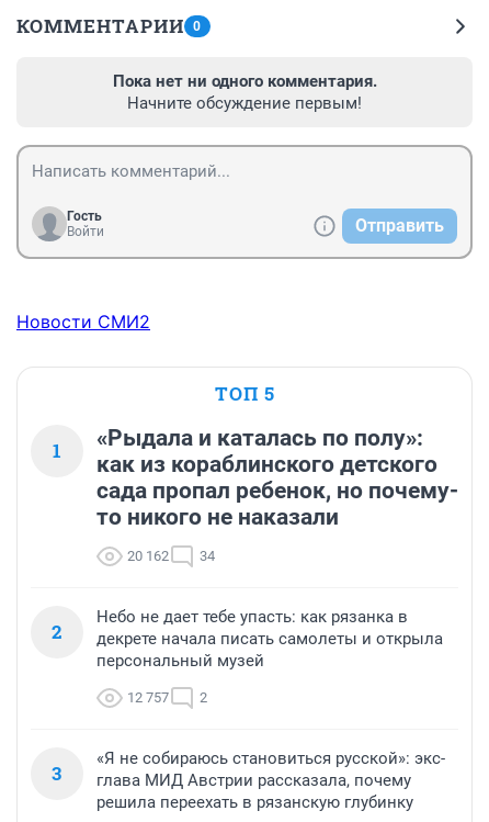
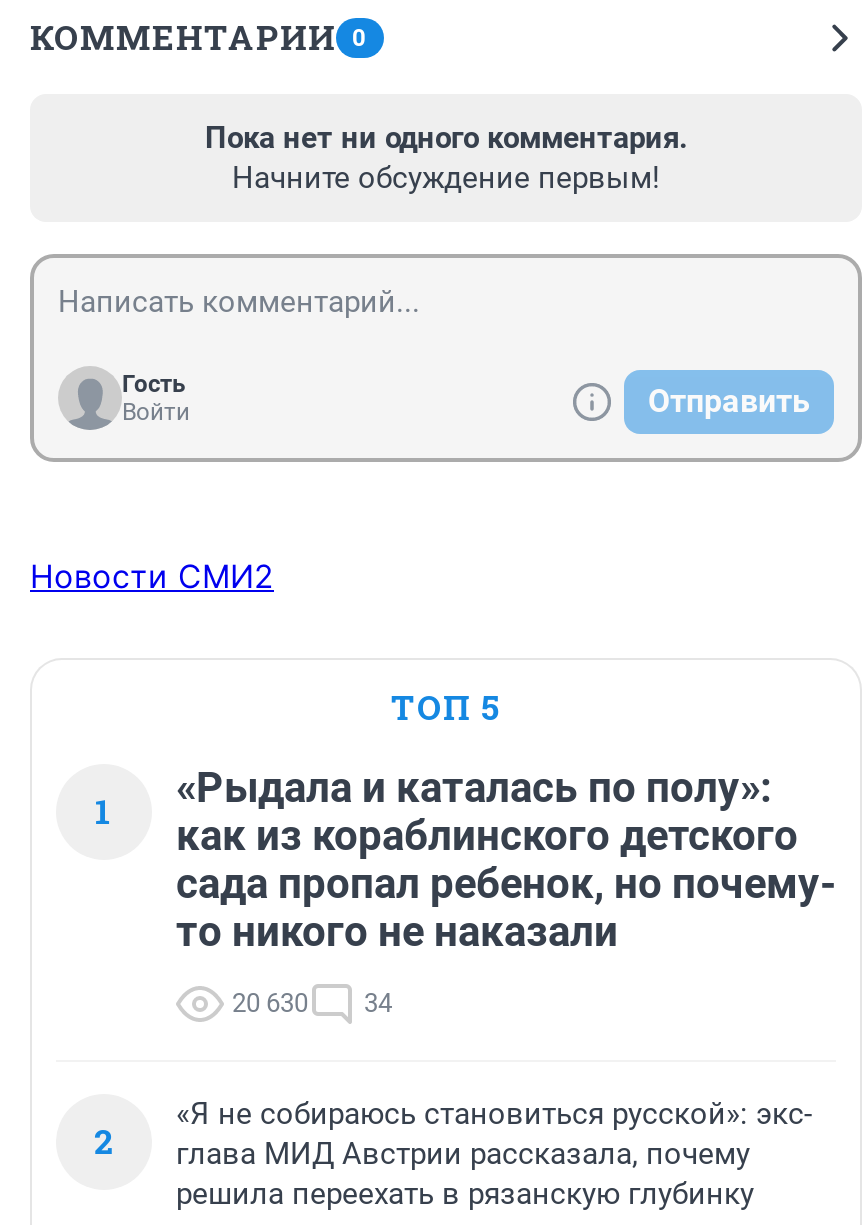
- 20 162 34
+ 20 630 34

- Небо не дает тебе упасть: как рязанка в
- декрете начала писать самолеты и открыла
- персональный музей
- 12 757
- 2
- 3
